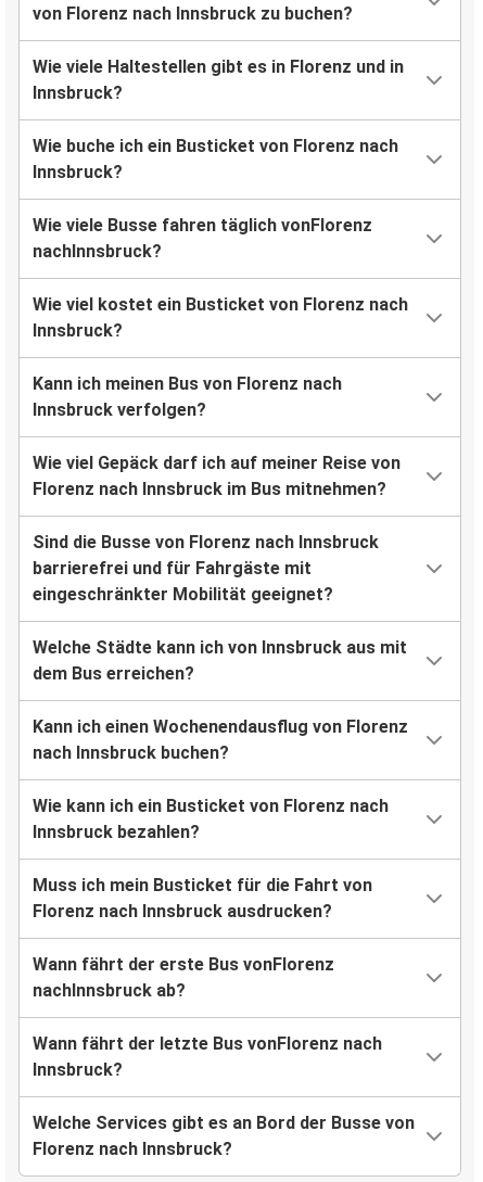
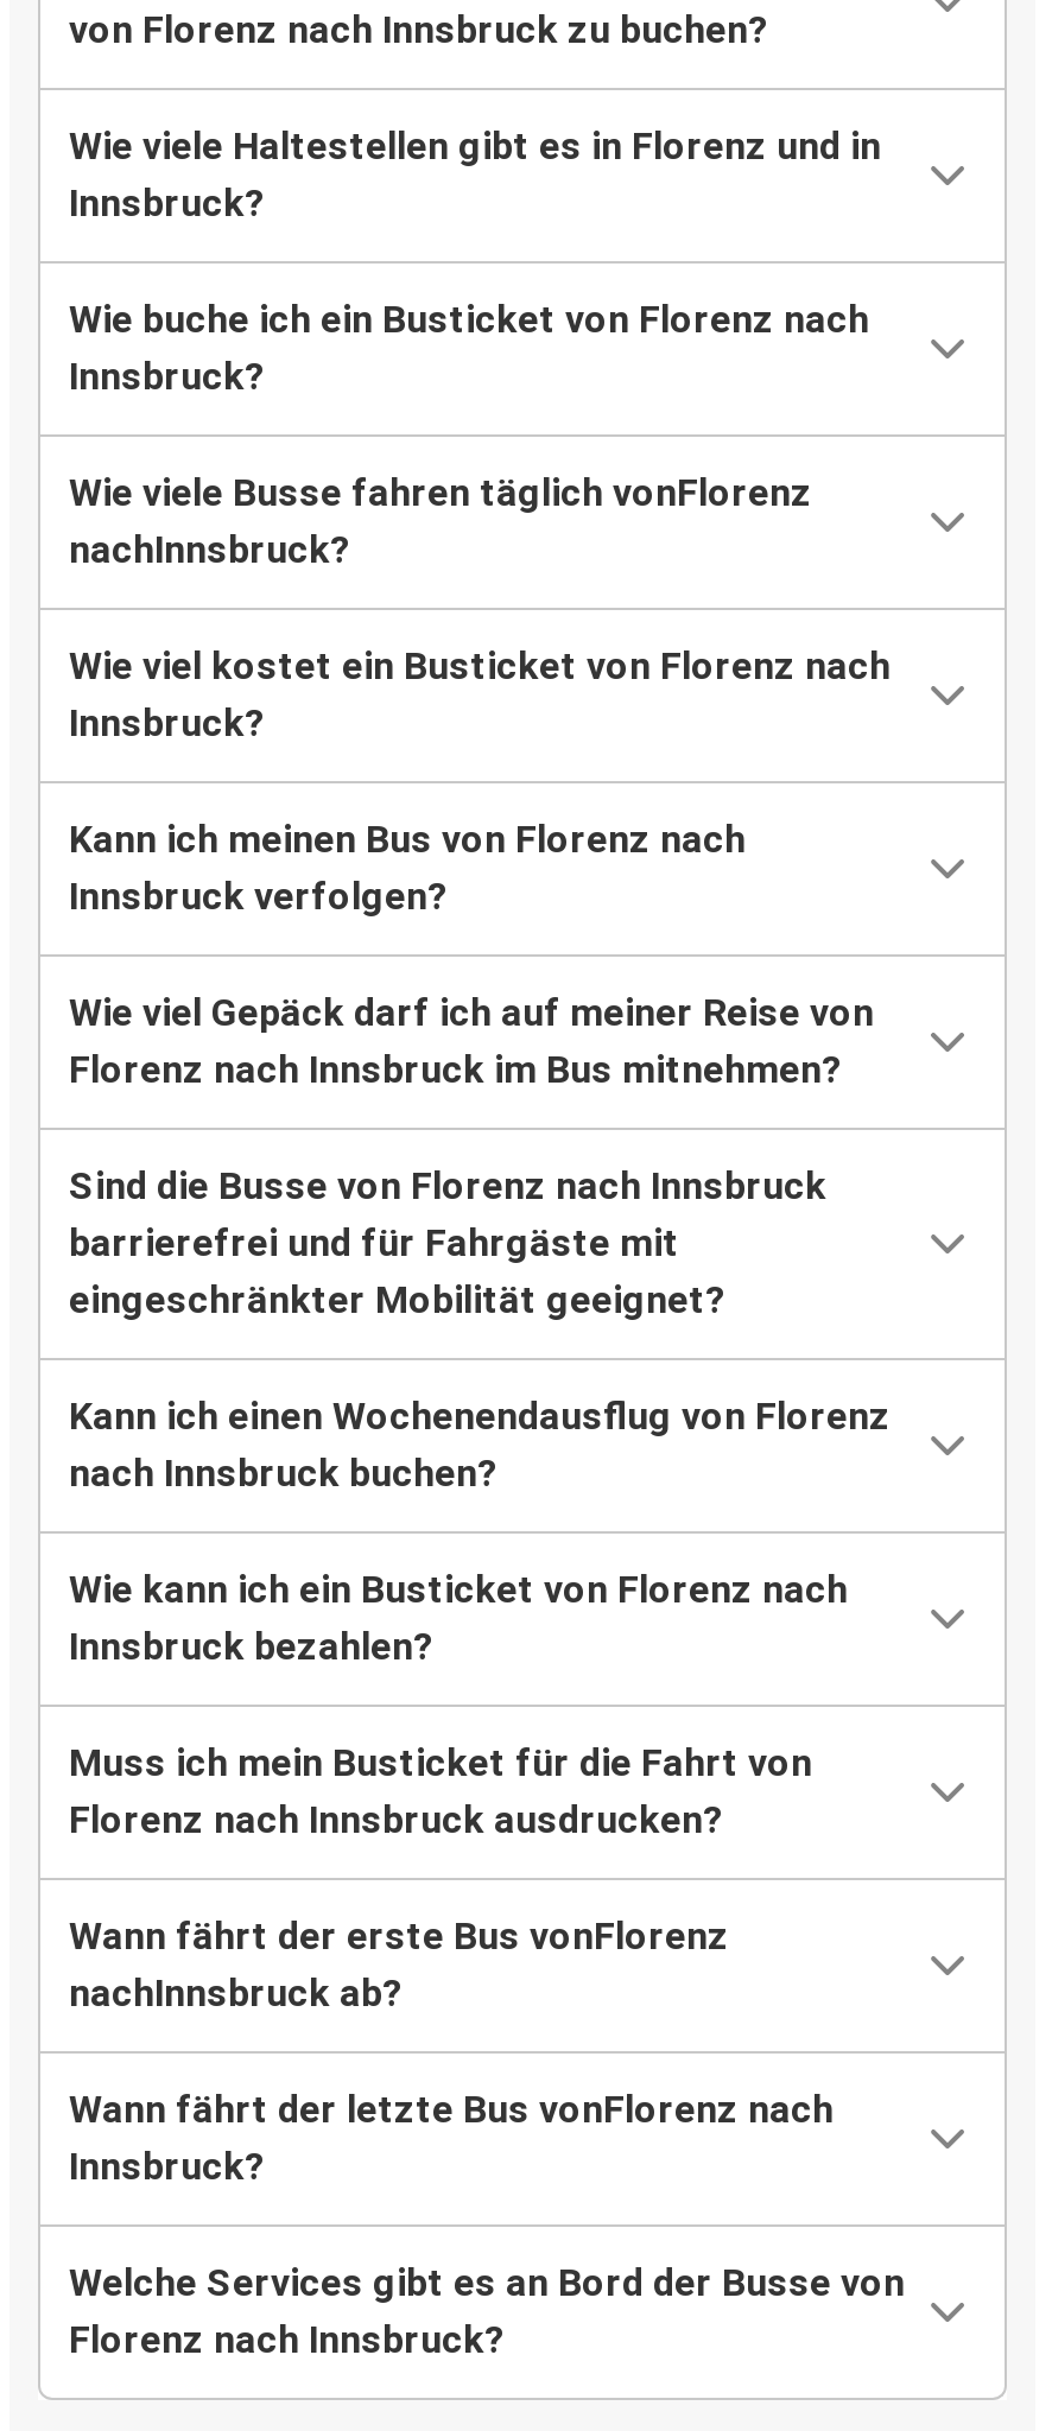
- Welche Städte kann ich von Innsbruck aus mit
- dem Bus erreichen?
